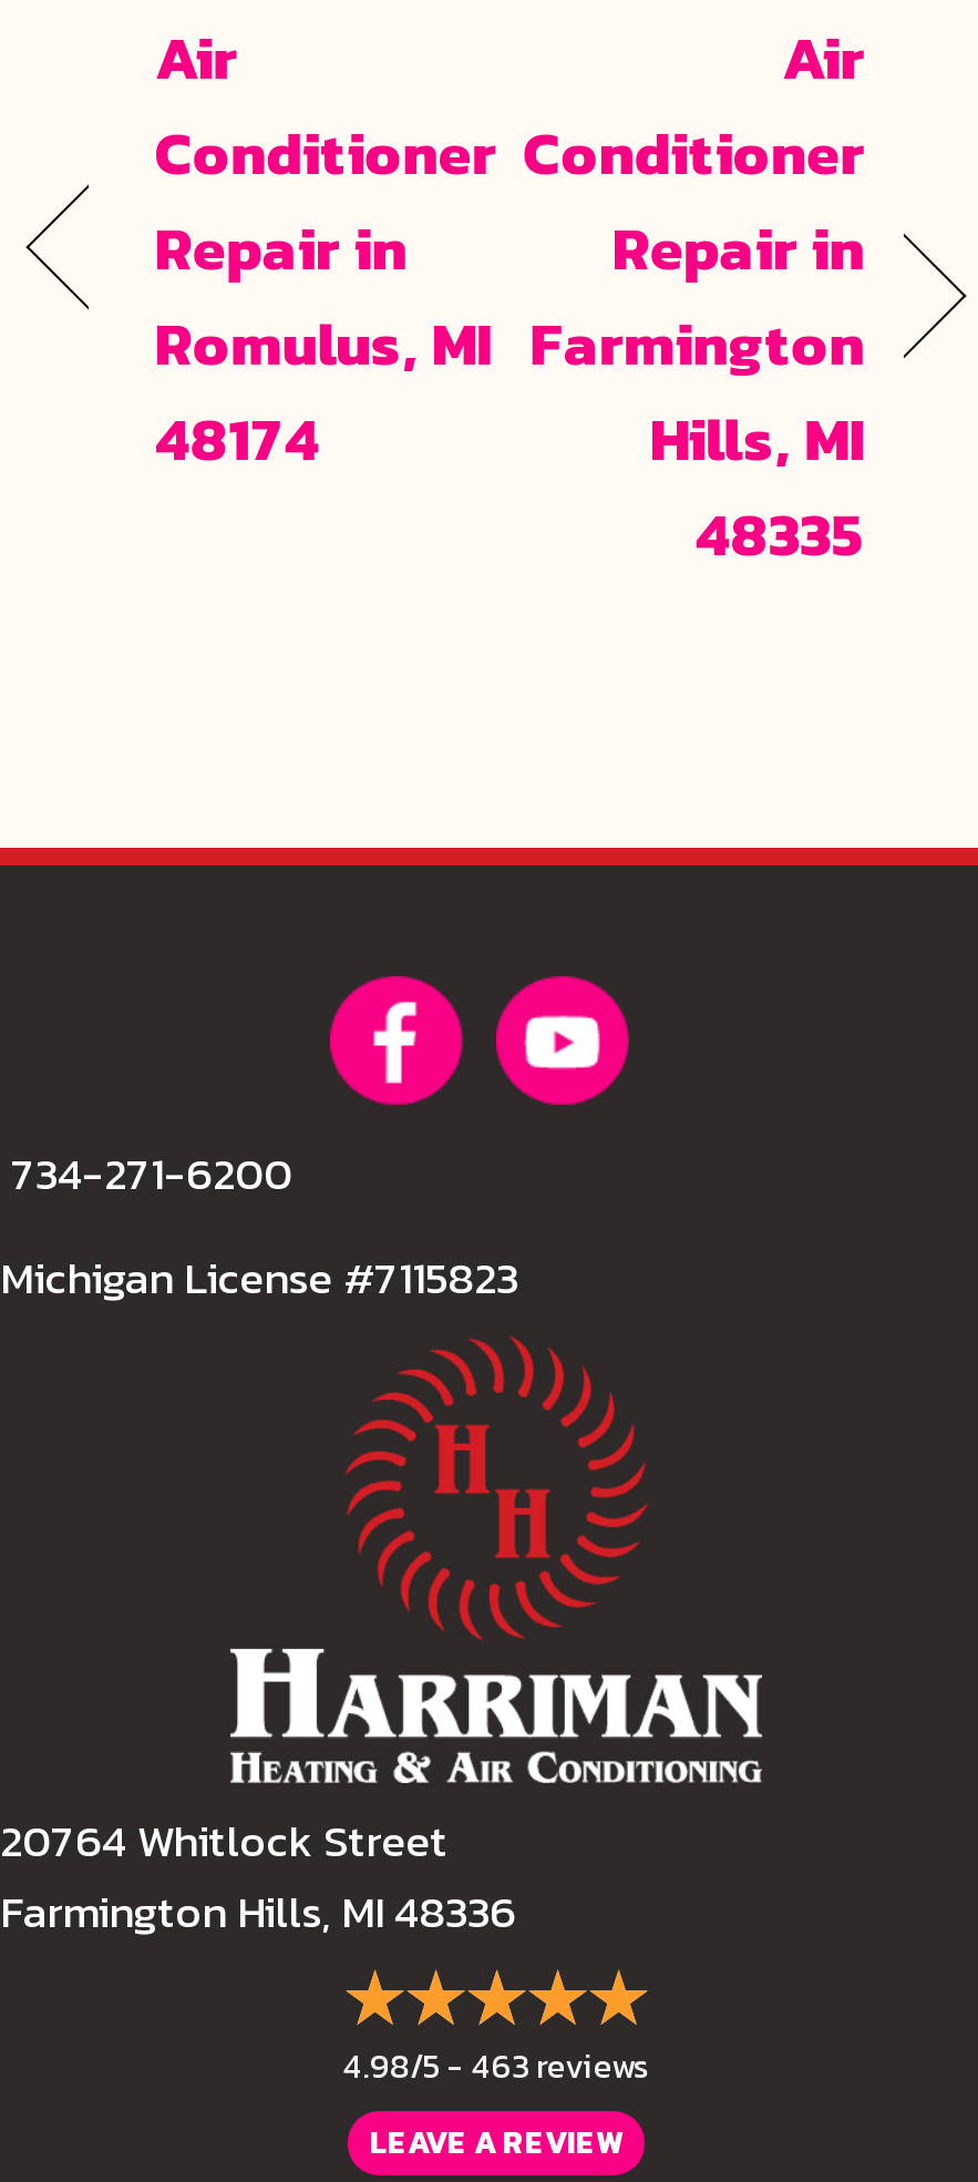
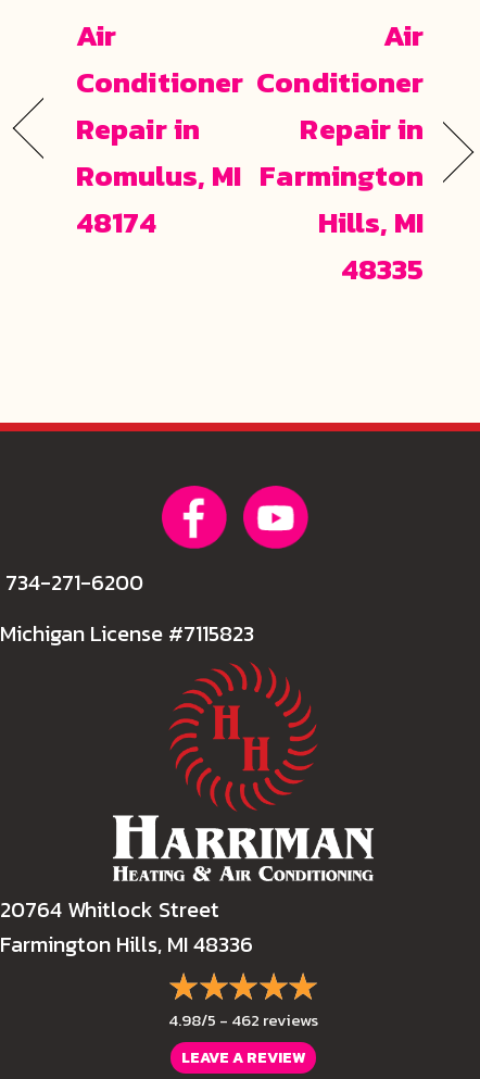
- 4.98/5 - 463 reviews
+ 4.98/5 - 462 reviews
